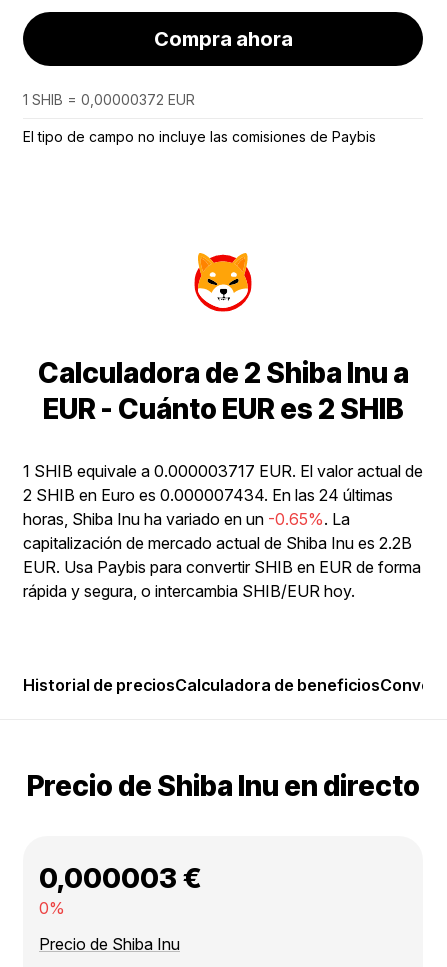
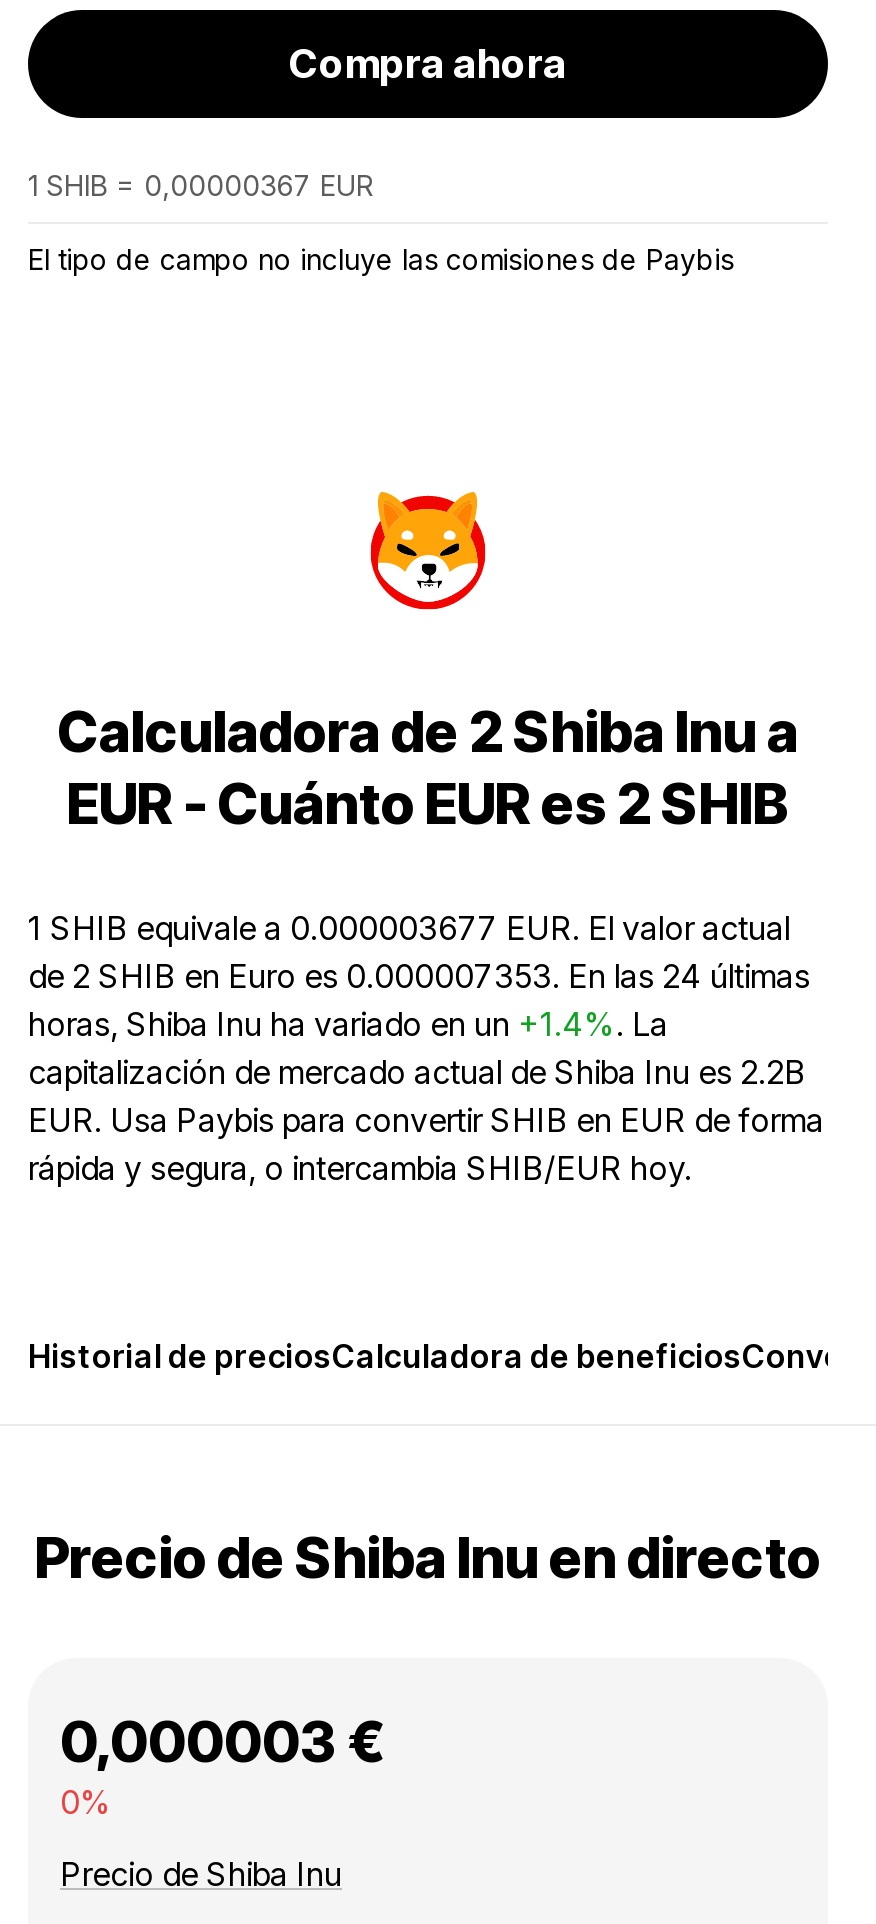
- 1 SHIB = 0,00000372 EUR
+ 1 SHIB = 0,00000367 EUR

- 1 SHIB equivale a 0.000003717 EUR. El valor actual de
- 2 SHIB en Euro es 0.000007434. En las 24 últimas
- horas, Shiba Inu ha variado en un -0.65%. La
+ 1 SHIB equivale a 0.000003677 EUR. El valor actual
+ de 2 SHIB en Euro es 0.000007353. En las 24 últimas
+ horas, Shiba Inu ha variado en un +1.4%. La
